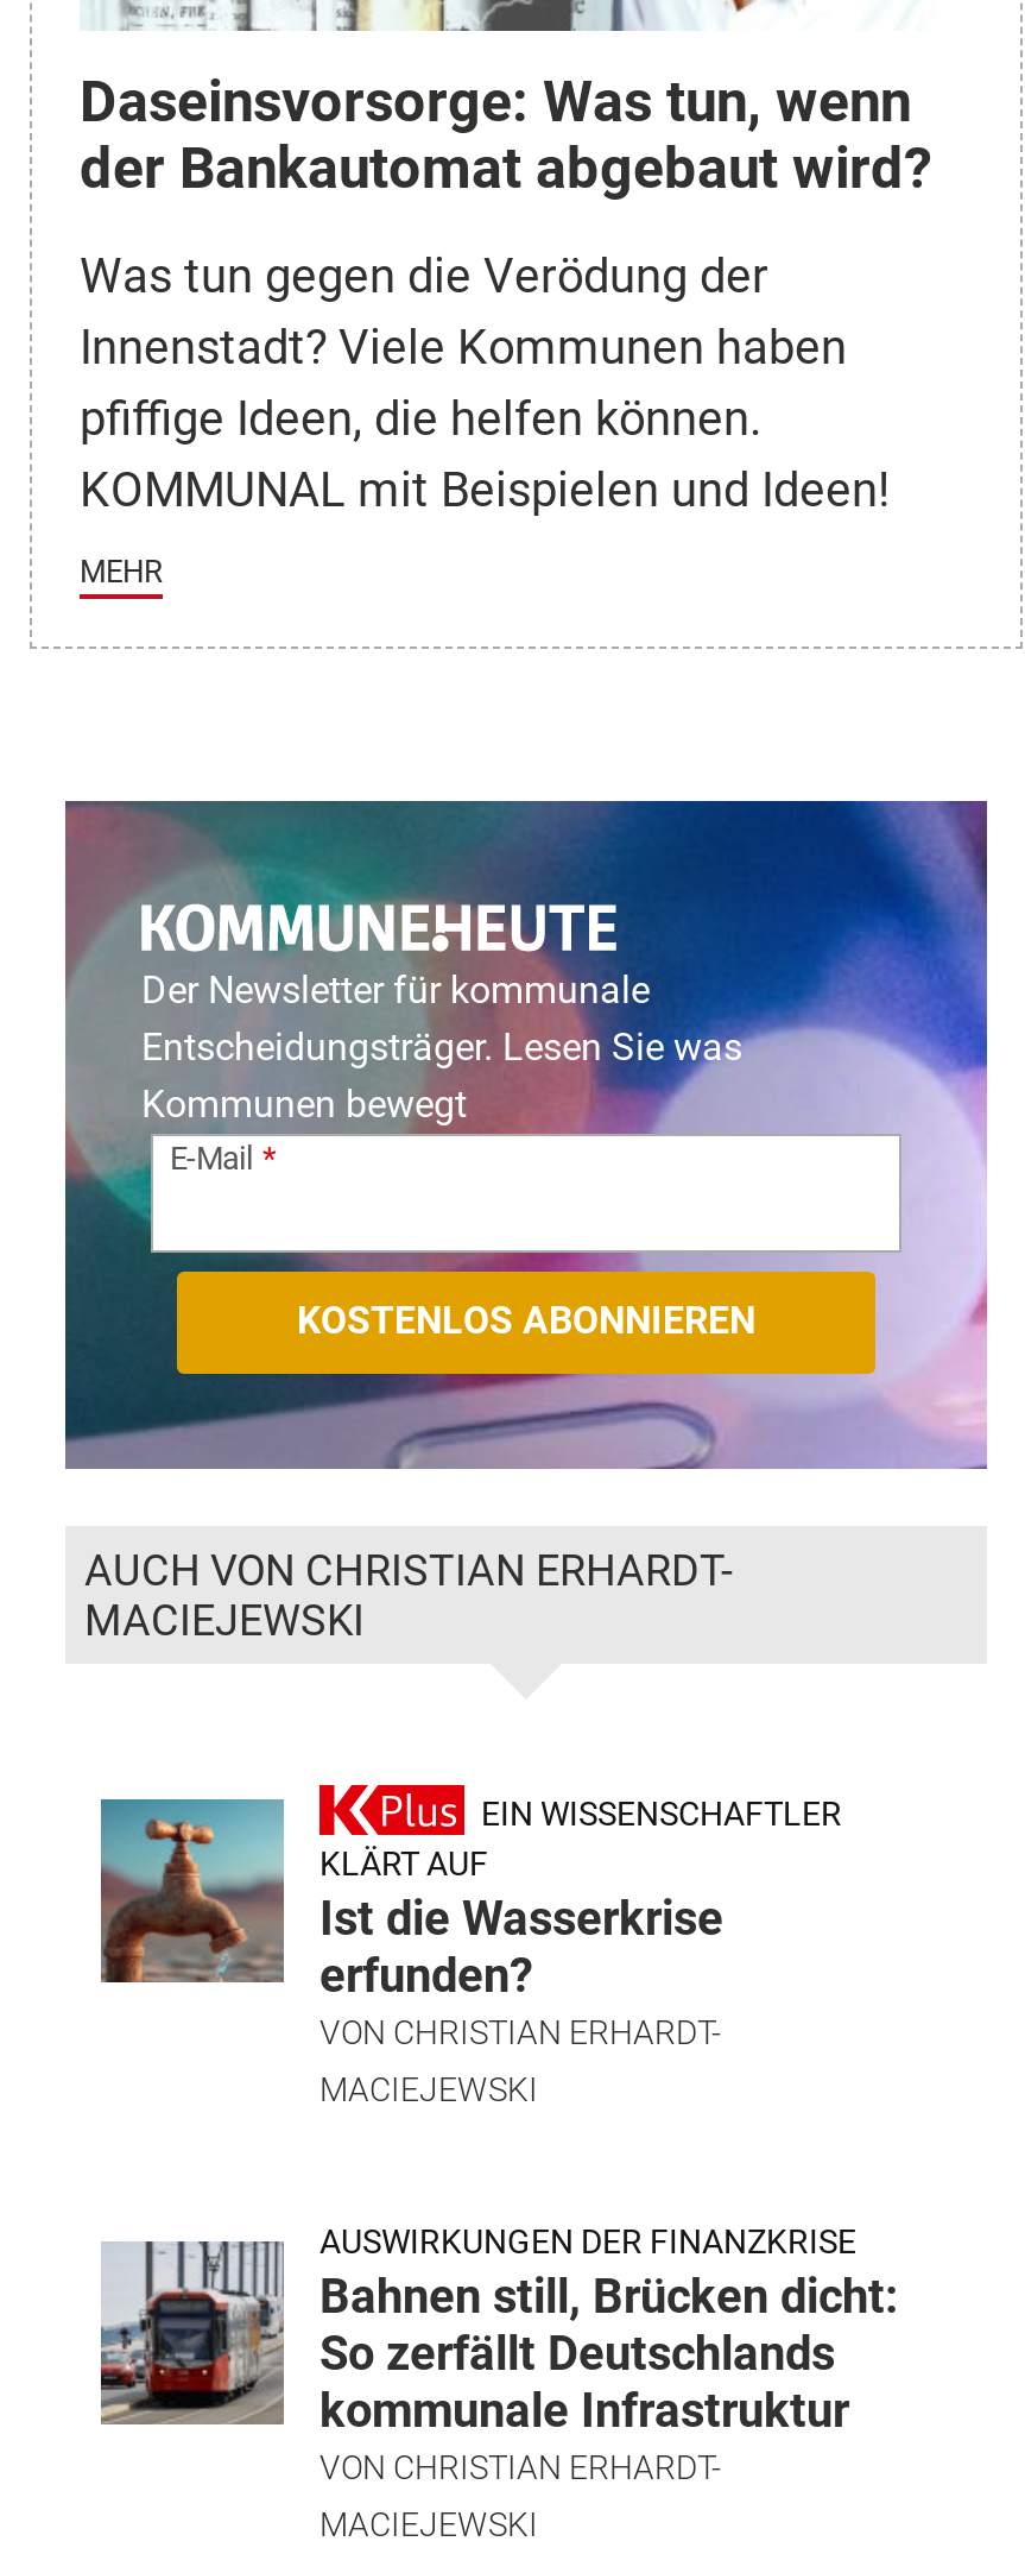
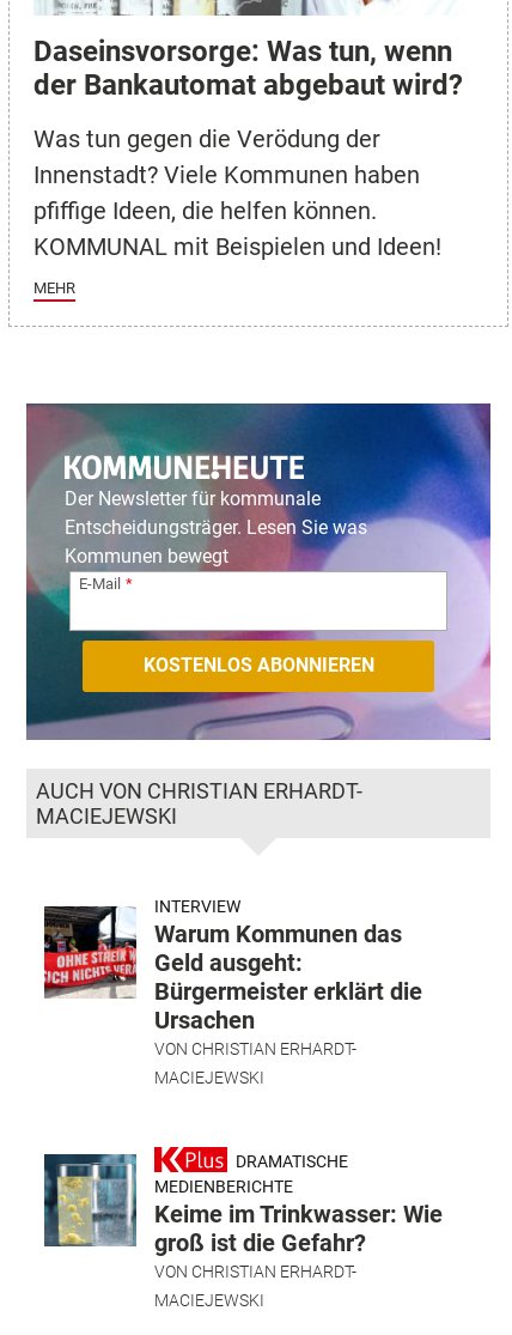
- [image]
- EIN WISSENSCHAFTLER
- KLÄRT AUF
- Ist die Wasserkrise
- erfunden?
+ [image]
+ INTERVIEW
+ Warum Kommunen das
+ Geld ausgeht:
+ Bürgermeister erklärt die
+ Ursachen

- [image]
- AUSWIRKUNGEN DER FINANZKRISE
- Bahnen still, Brücken dicht:
- So zerfällt Deutschlands
- kommunale Infrastruktur
+ [image]
+ DRAMATISCHE
+ MEDIENBERICHTE
+ Keime im Trinkwasser: Wie
+ groß ist die Gefahr?
